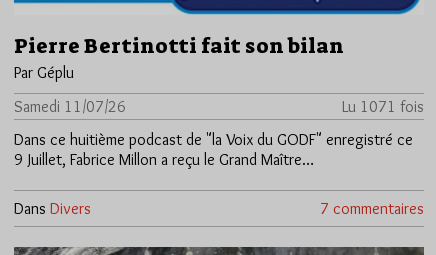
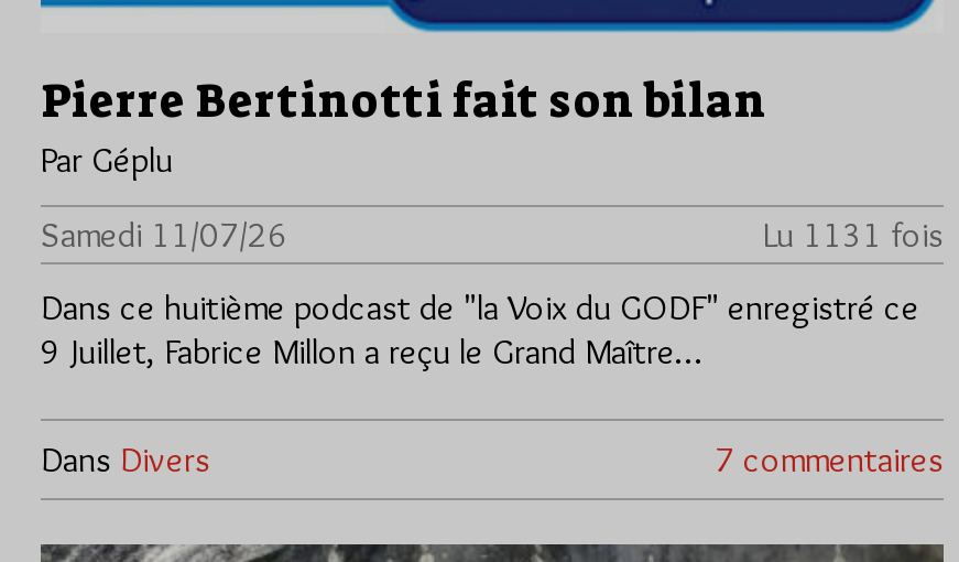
- Lu 1071 fois
+ Lu 1131 fois
